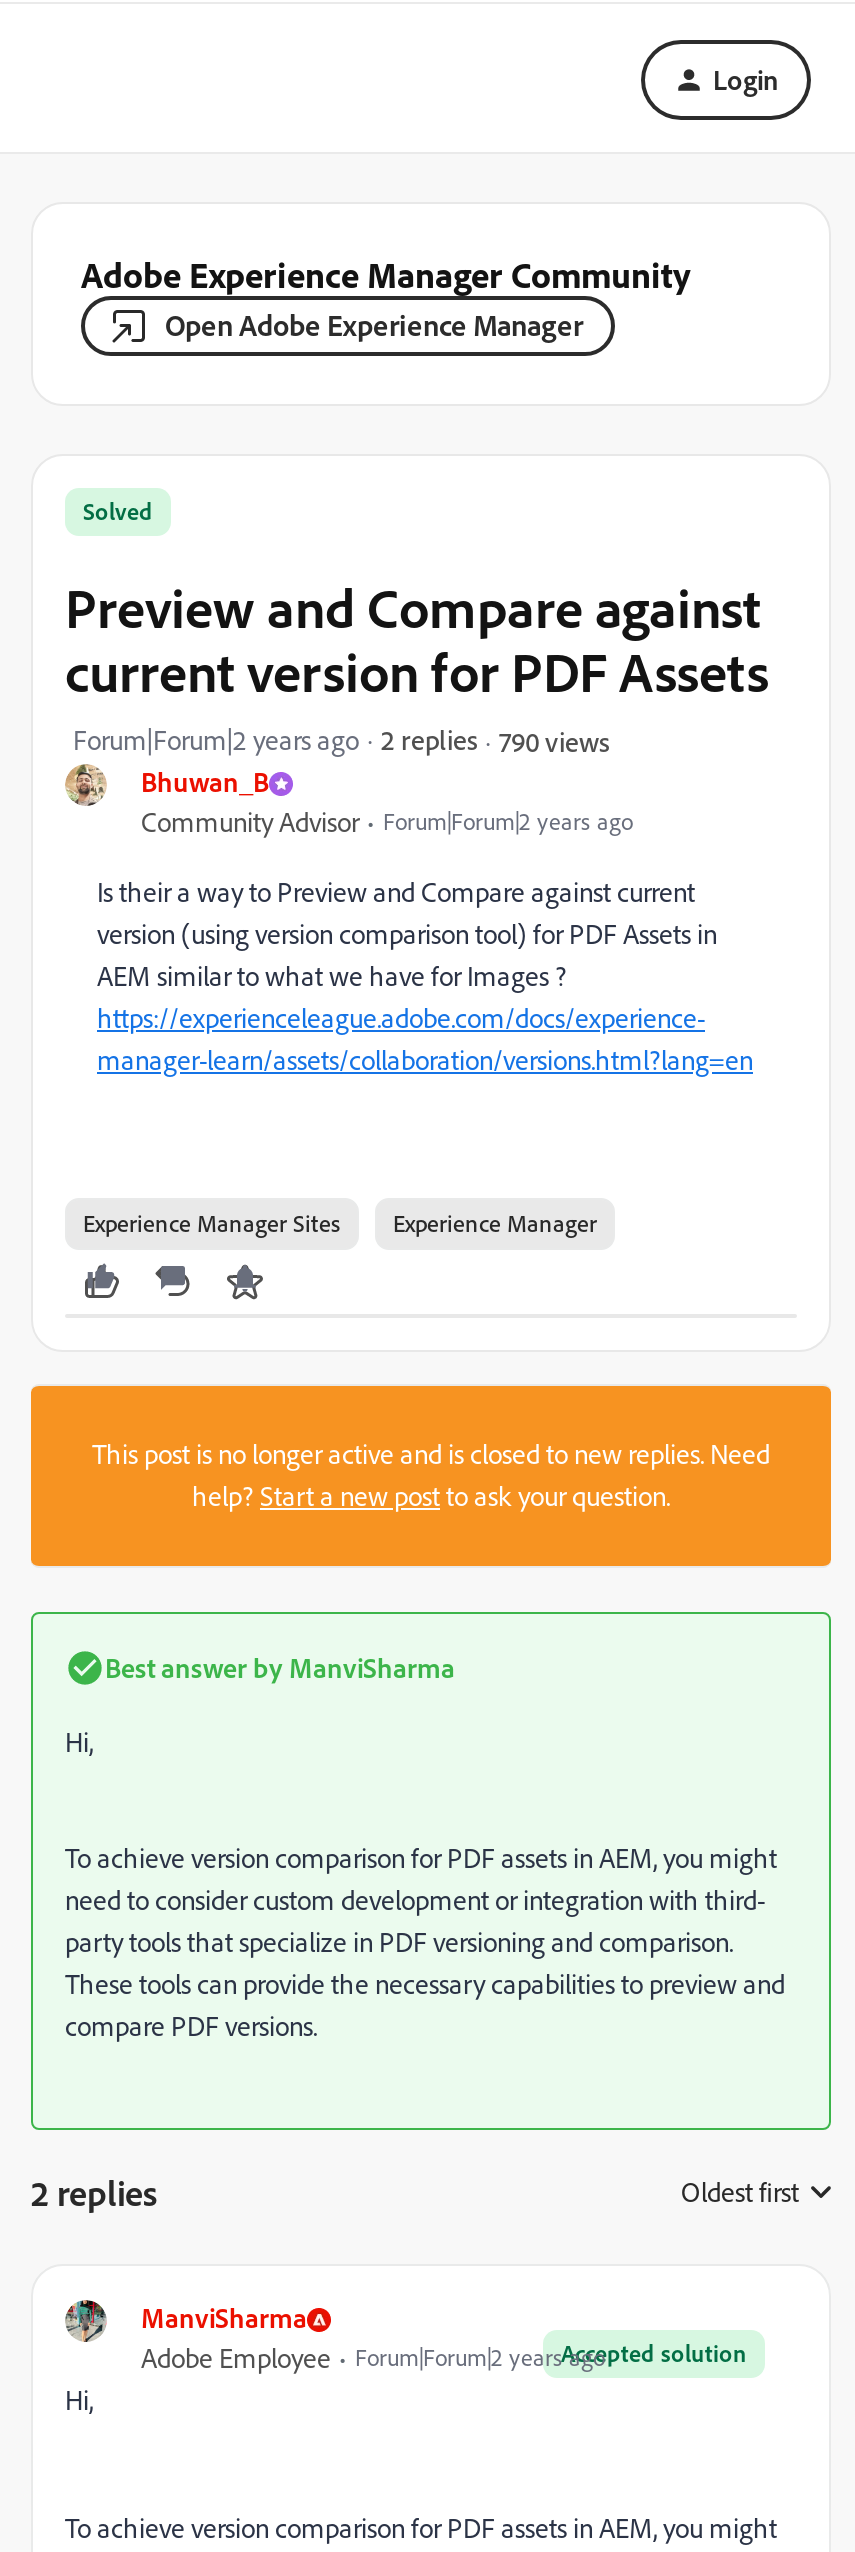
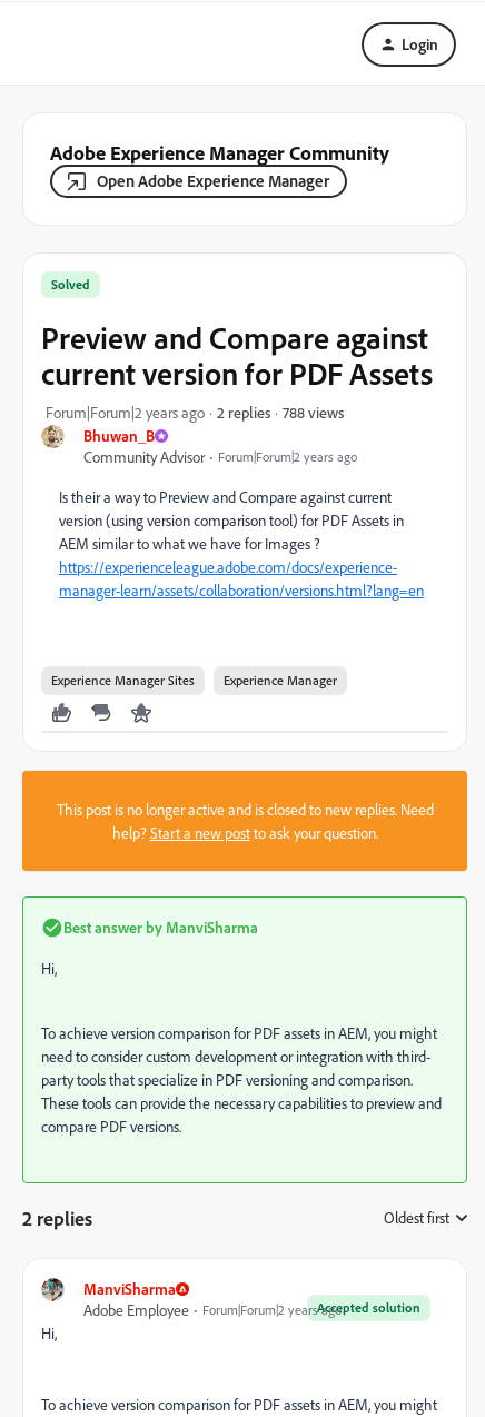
- 790 views
+ 788 views
